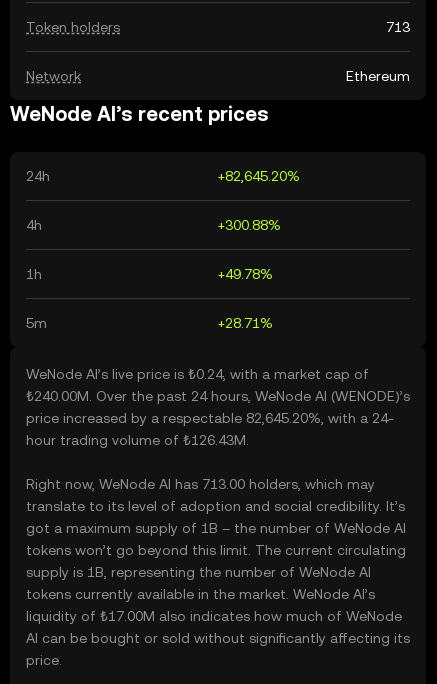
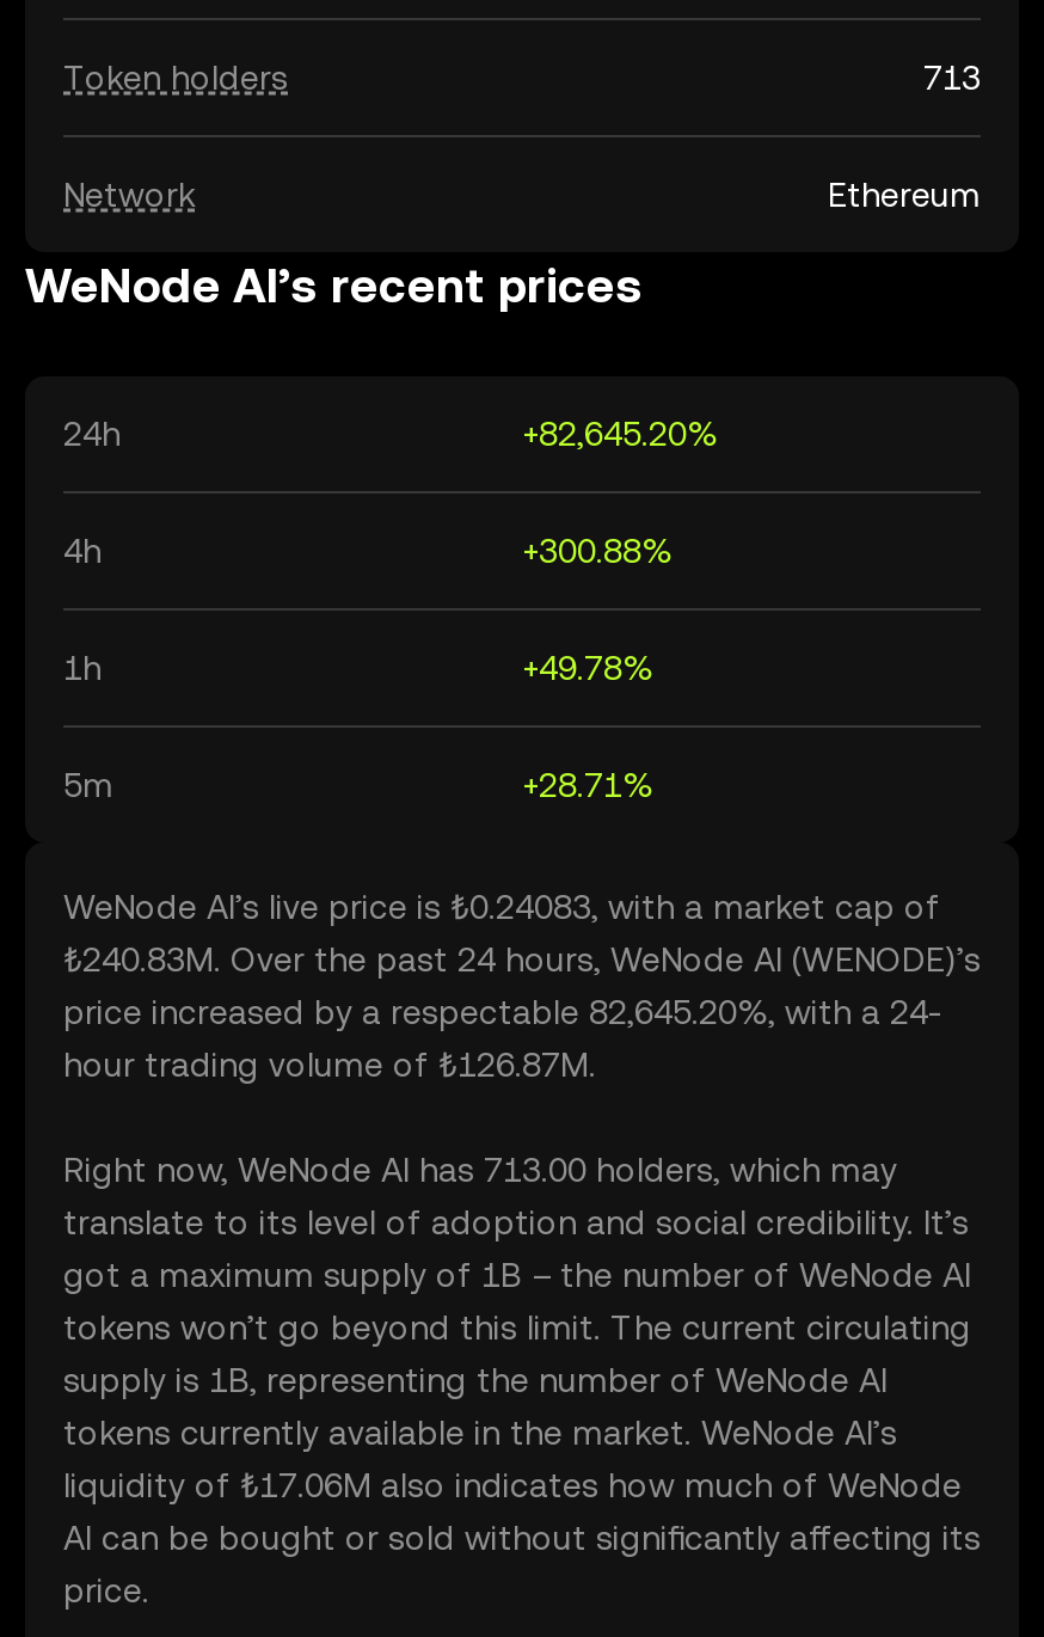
- WeNode AI’s live price is ₺0.24, with a market cap of
+ WeNode AI’s live price is ₺0.24083, with a market cap of

- ₺240.00M. Over the past 24 hours, WeNode AI (WENODE)’s
+ ₺240.83M. Over the past 24 hours, WeNode AI (WENODE)’s

- hour trading volume of ₺126.43M.
+ hour trading volume of ₺126.87M.

- liquidity of ₺17.00M also indicates how much of WeNode
+ liquidity of ₺17.06M also indicates how much of WeNode
